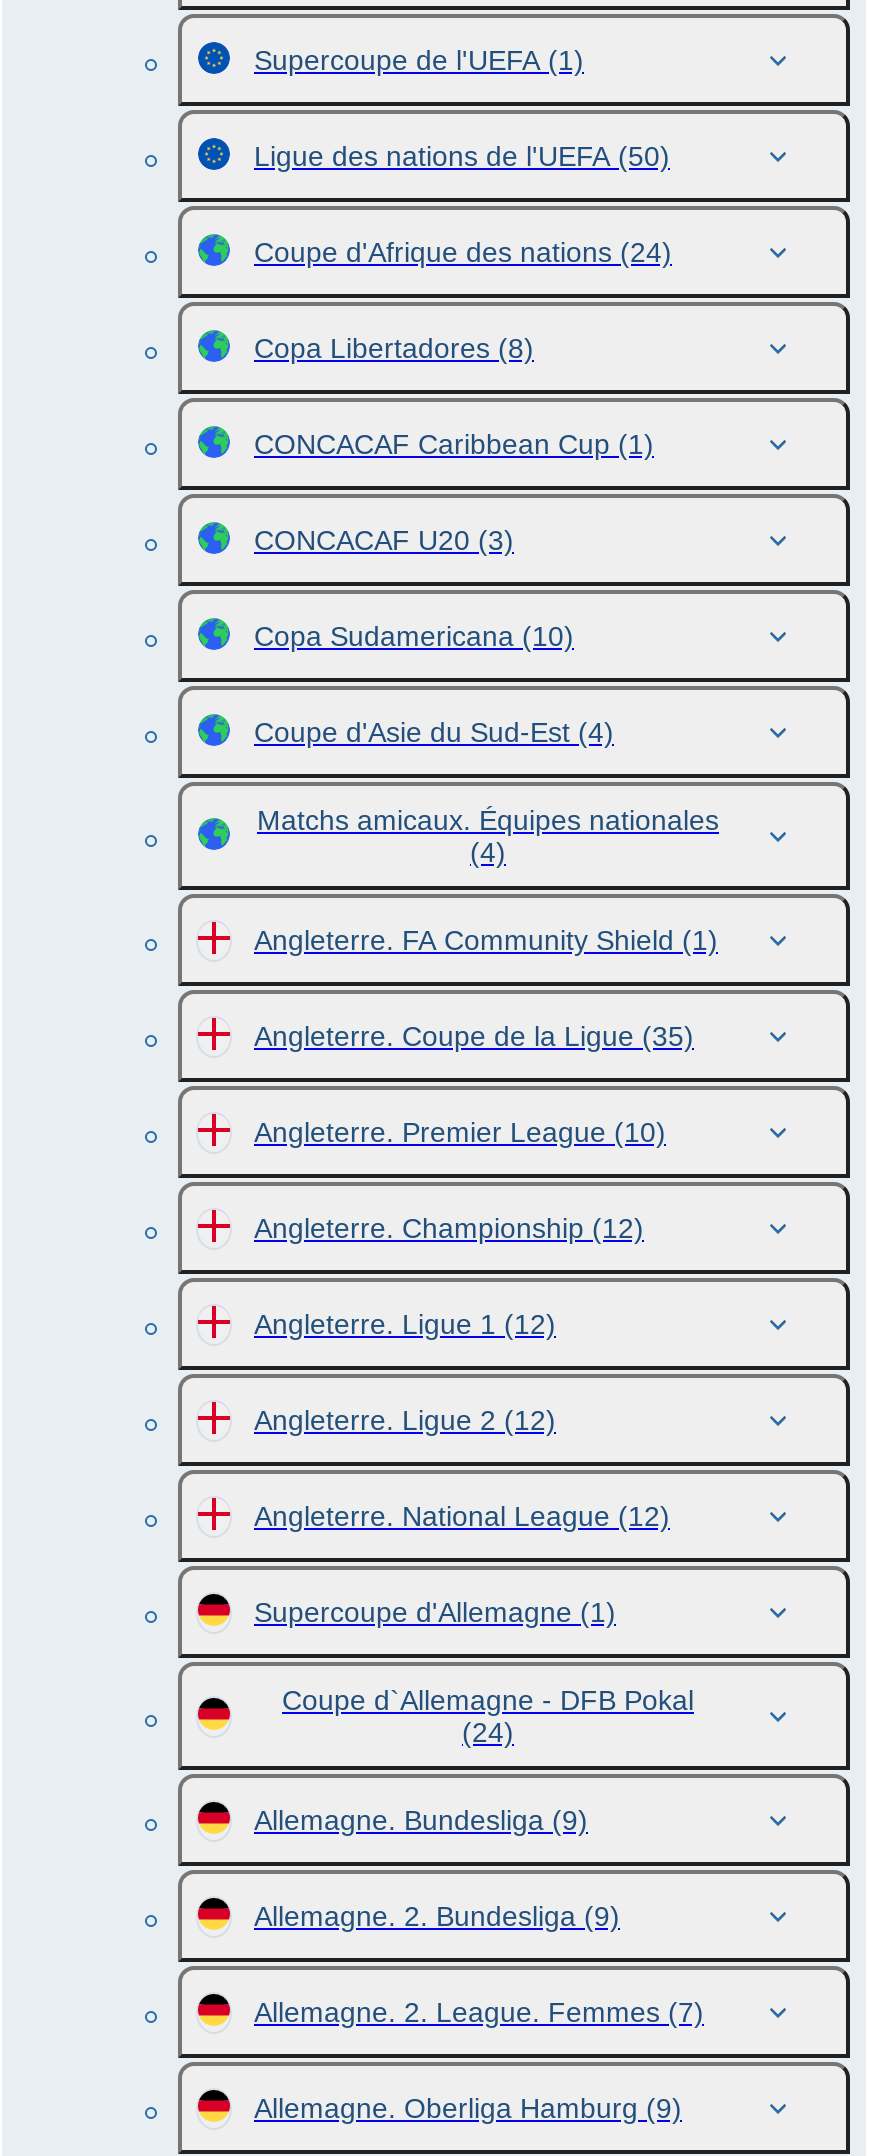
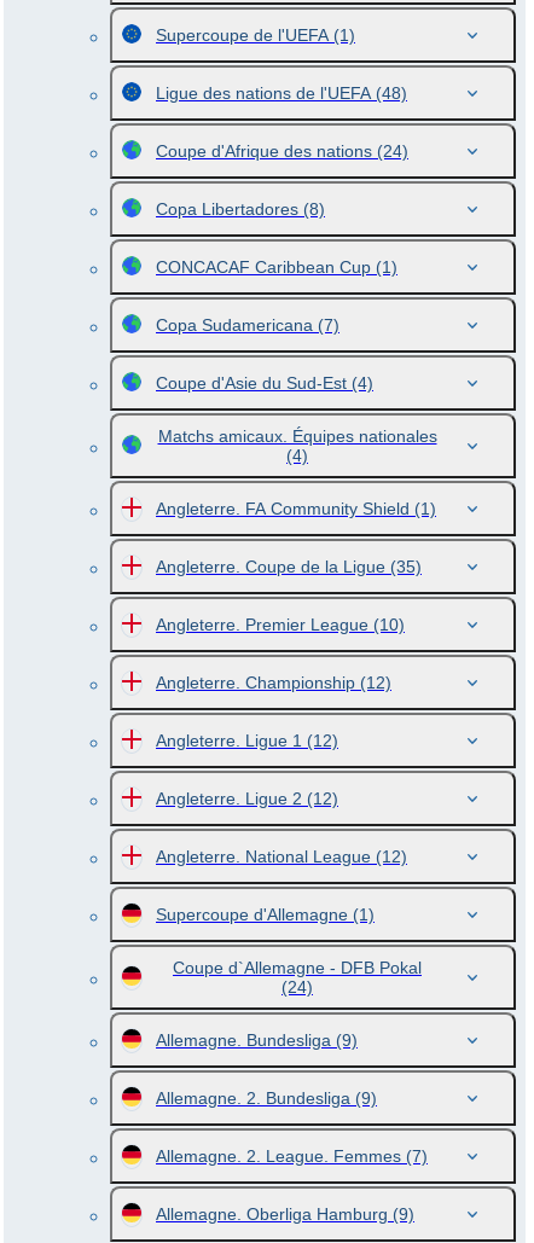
- Ligue des nations de l'UEFA (50)
+ Ligue des nations de l'UEFA (48)

- CONCACAF U20 (3)
- Copa Sudamericana (10)
+ Copa Sudamericana (7)
